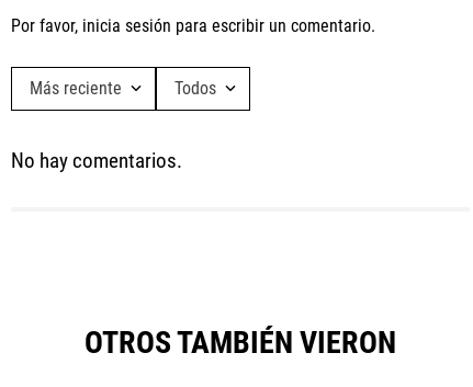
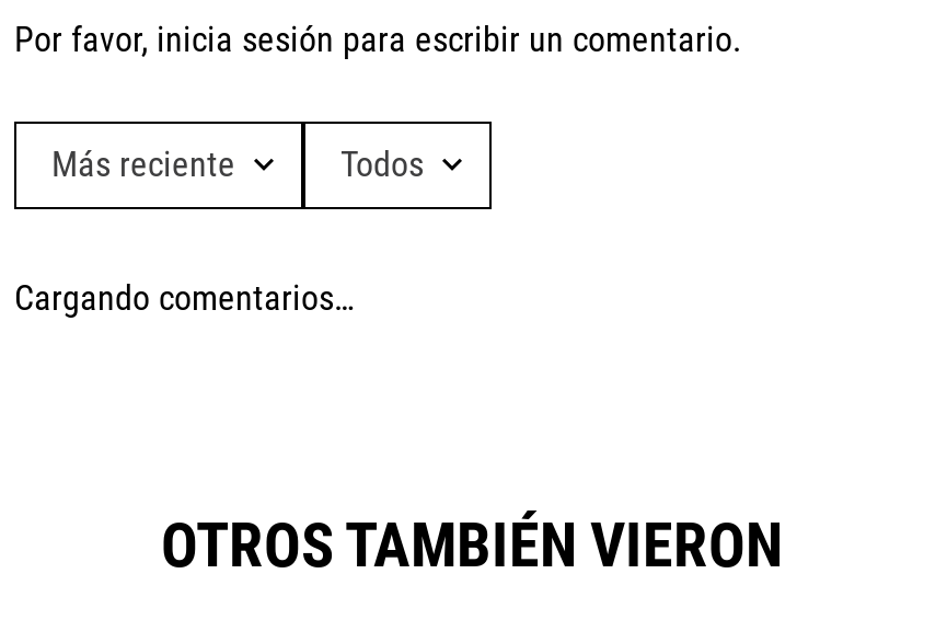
- No hay comentarios.
+ Cargando comentarios…
